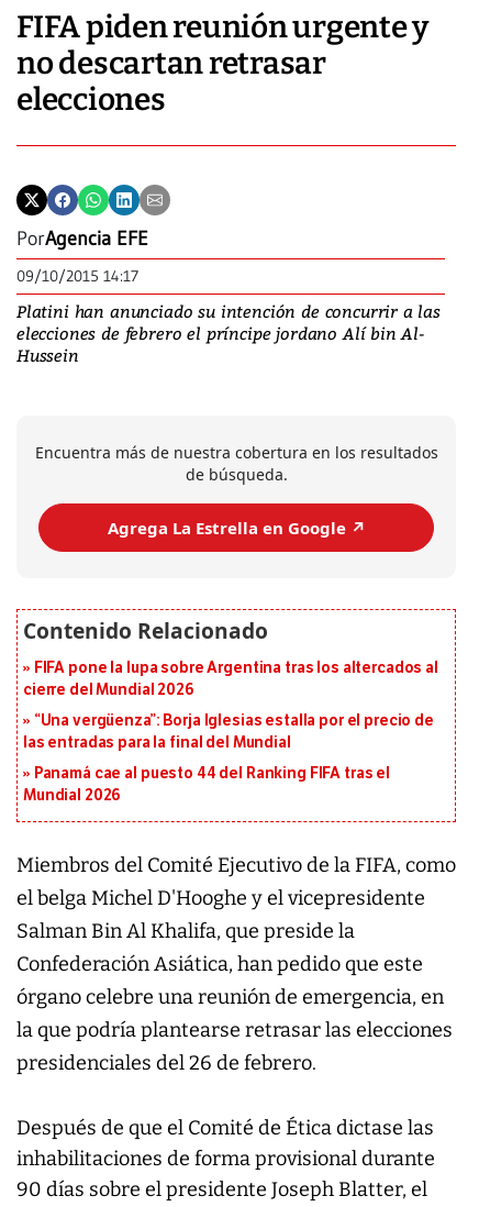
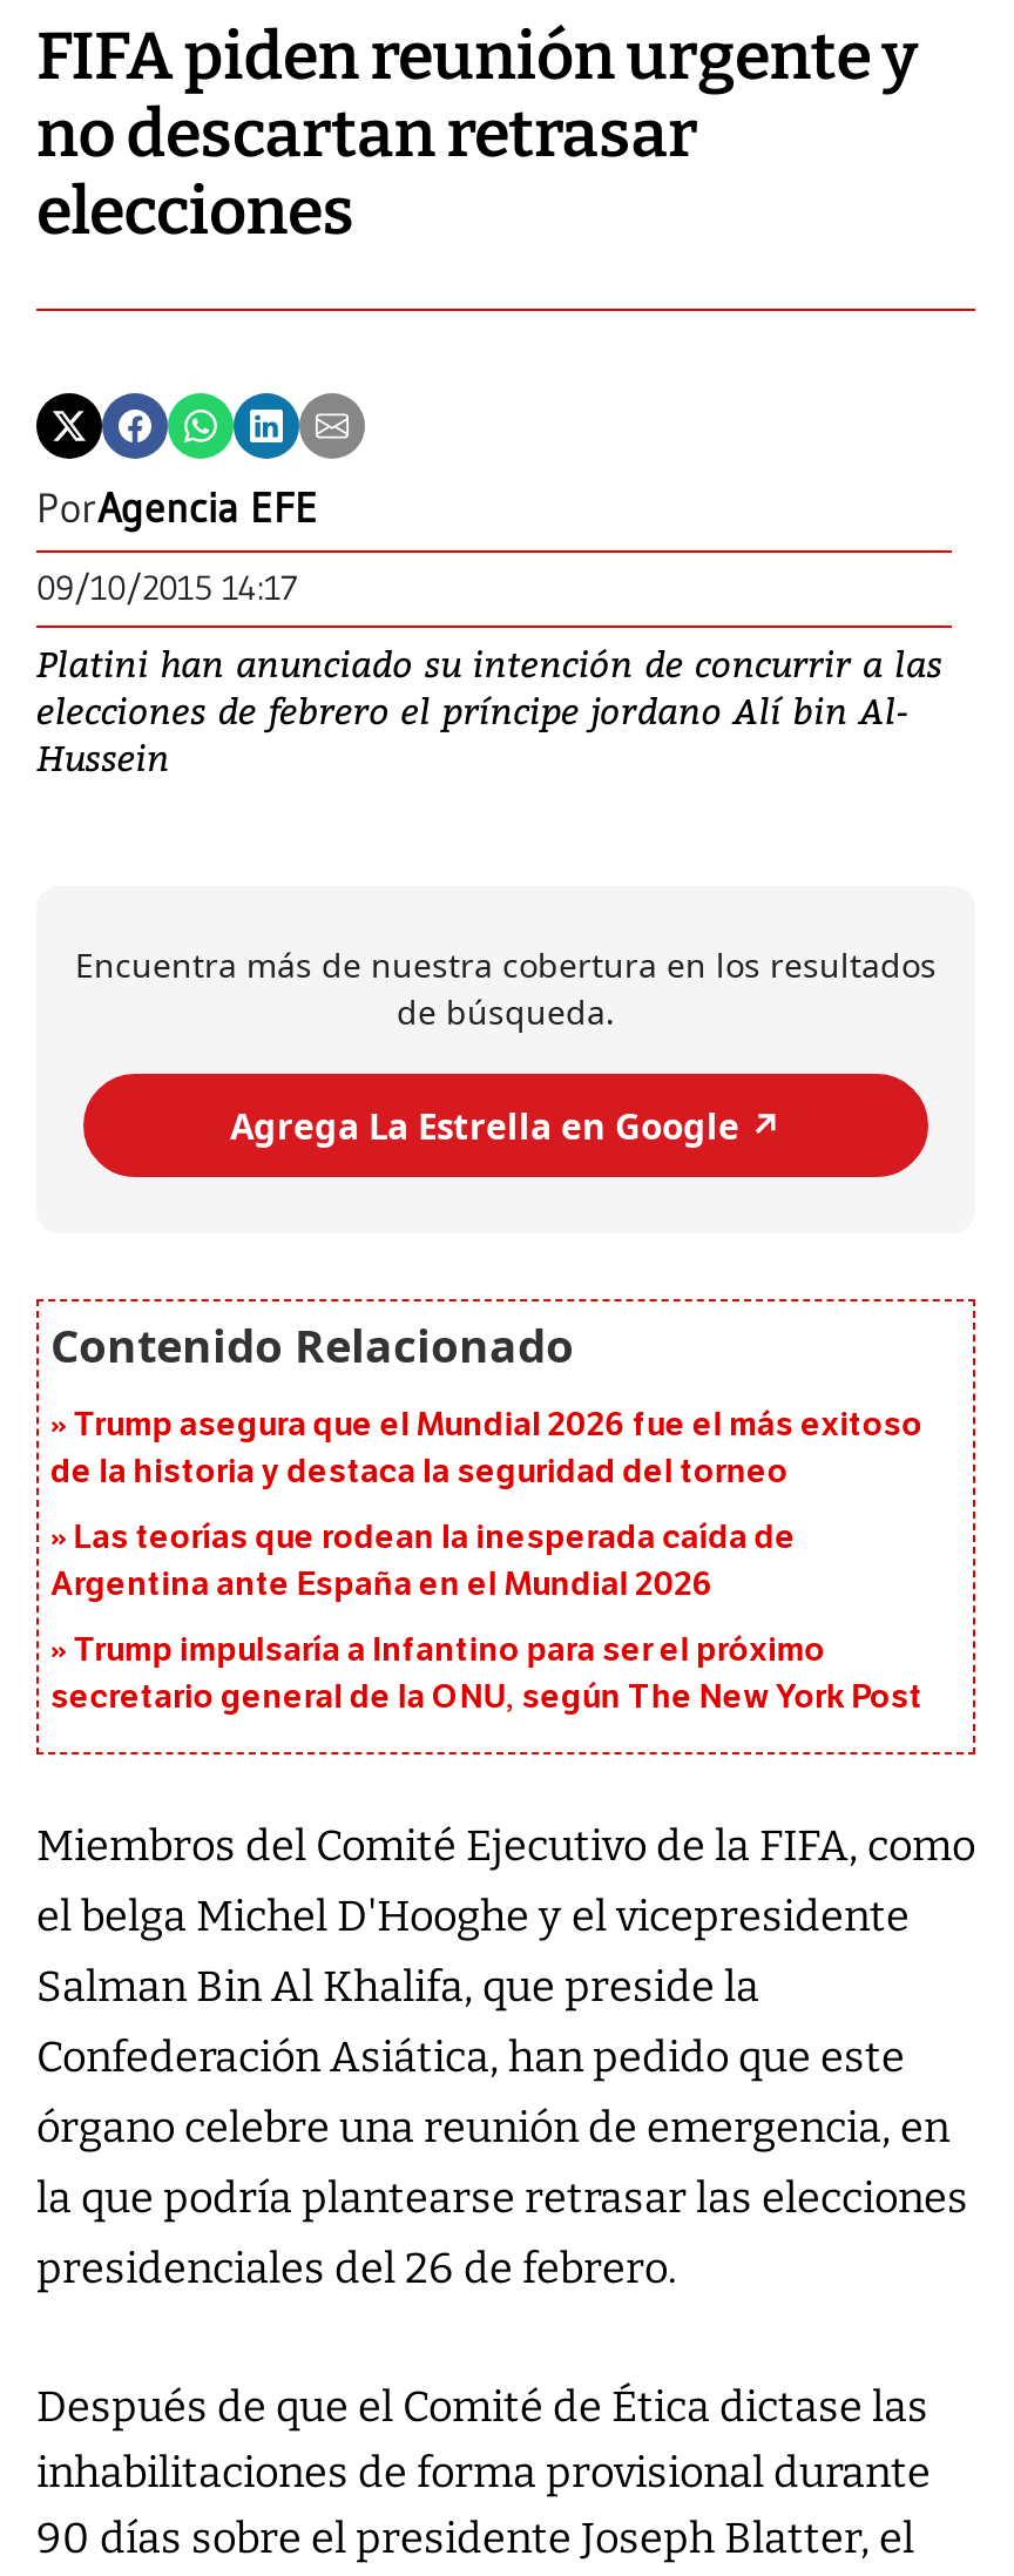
- FIFA pone la lupa sobre Argentina tras los altercados al
- cierre del Mundial 2026
+ Trump asegura que el Mundial 2026 fue el más exitoso
+ de la historia y destaca la seguridad del torneo

- “Una vergüenza”: Borja Iglesias estalla por el precio de
- las entradas para la final del Mundial
+ Las teorías que rodean la inesperada caída de
+ Argentina ante España en el Mundial 2026

- Panamá cae al puesto 44 del Ranking FIFA tras el
- Mundial 2026
+ Trump impulsaría a Infantino para ser el próximo
+ secretario general de la ONU, según The New York Post
